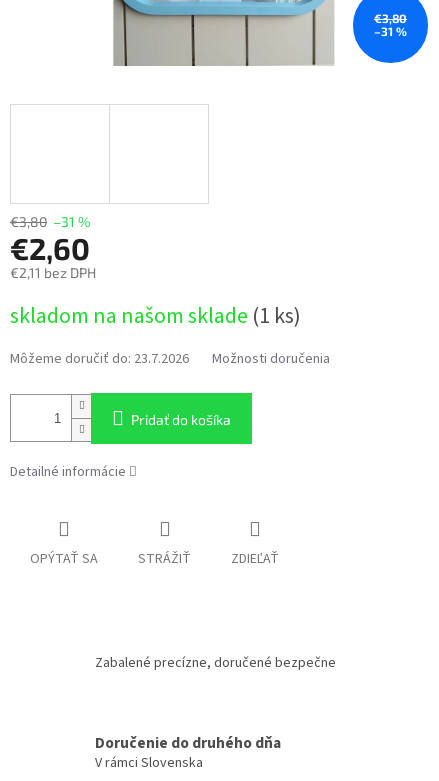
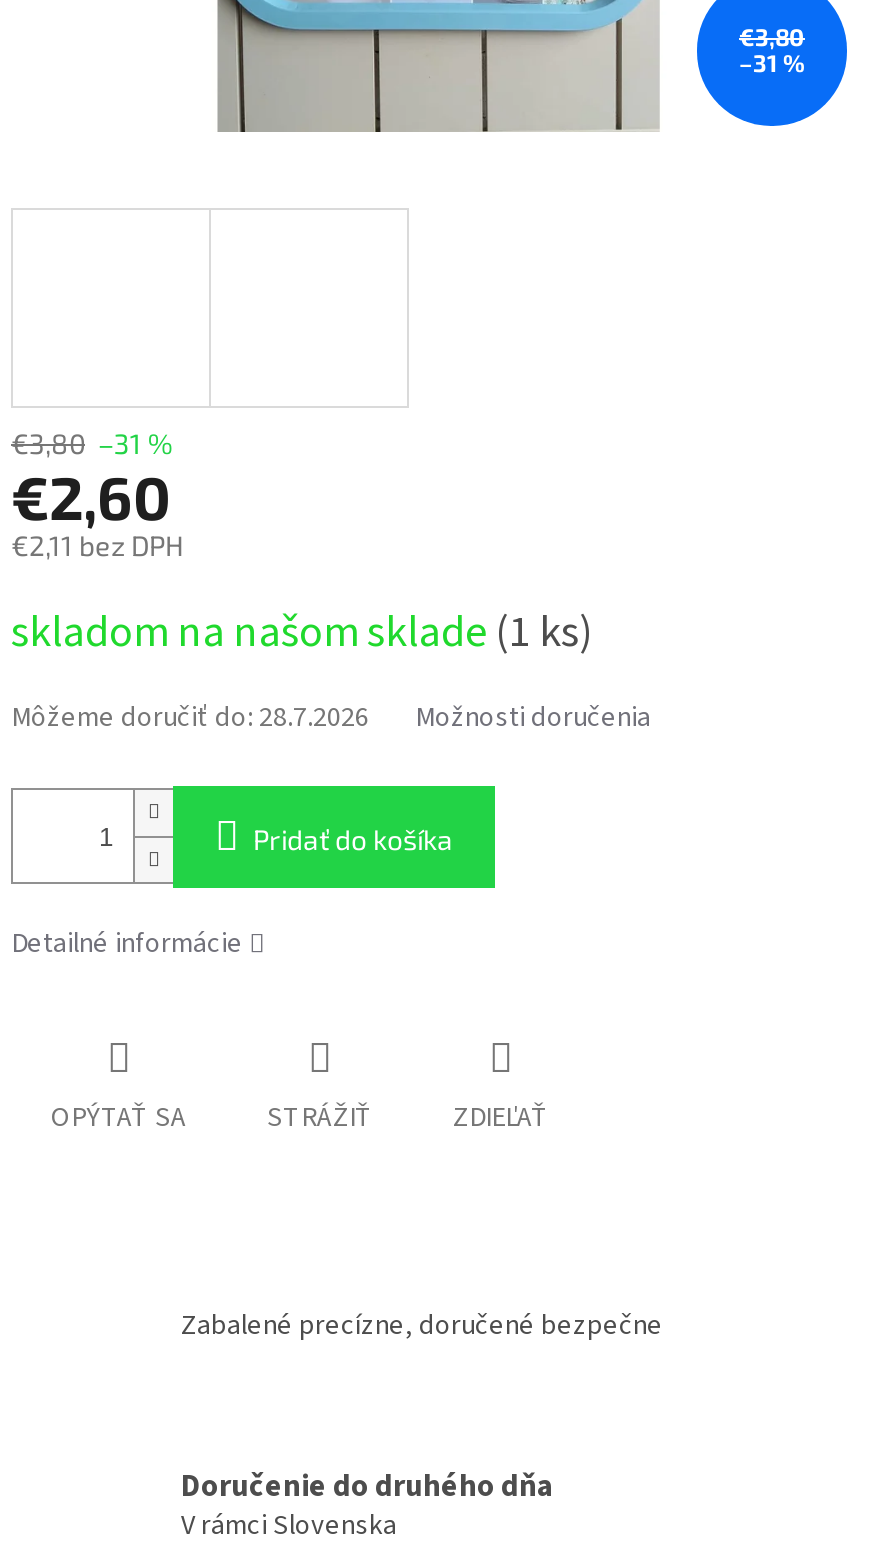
- Môžeme doručiť do: 23.7.2026
+ Môžeme doručiť do: 28.7.2026
